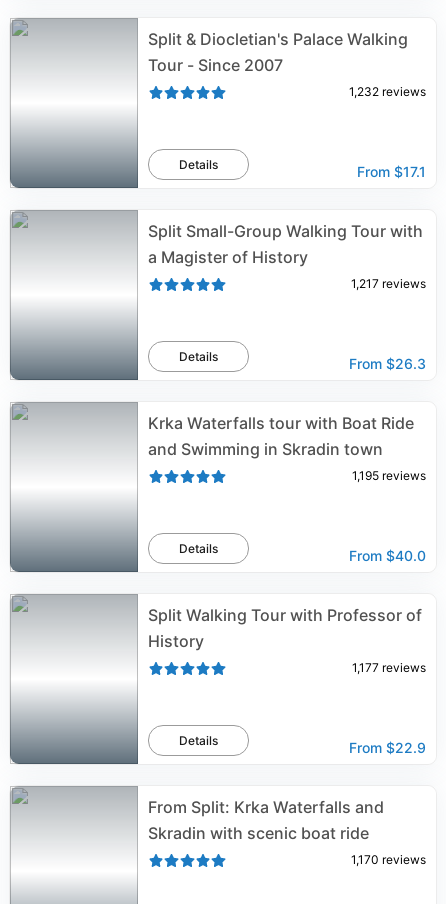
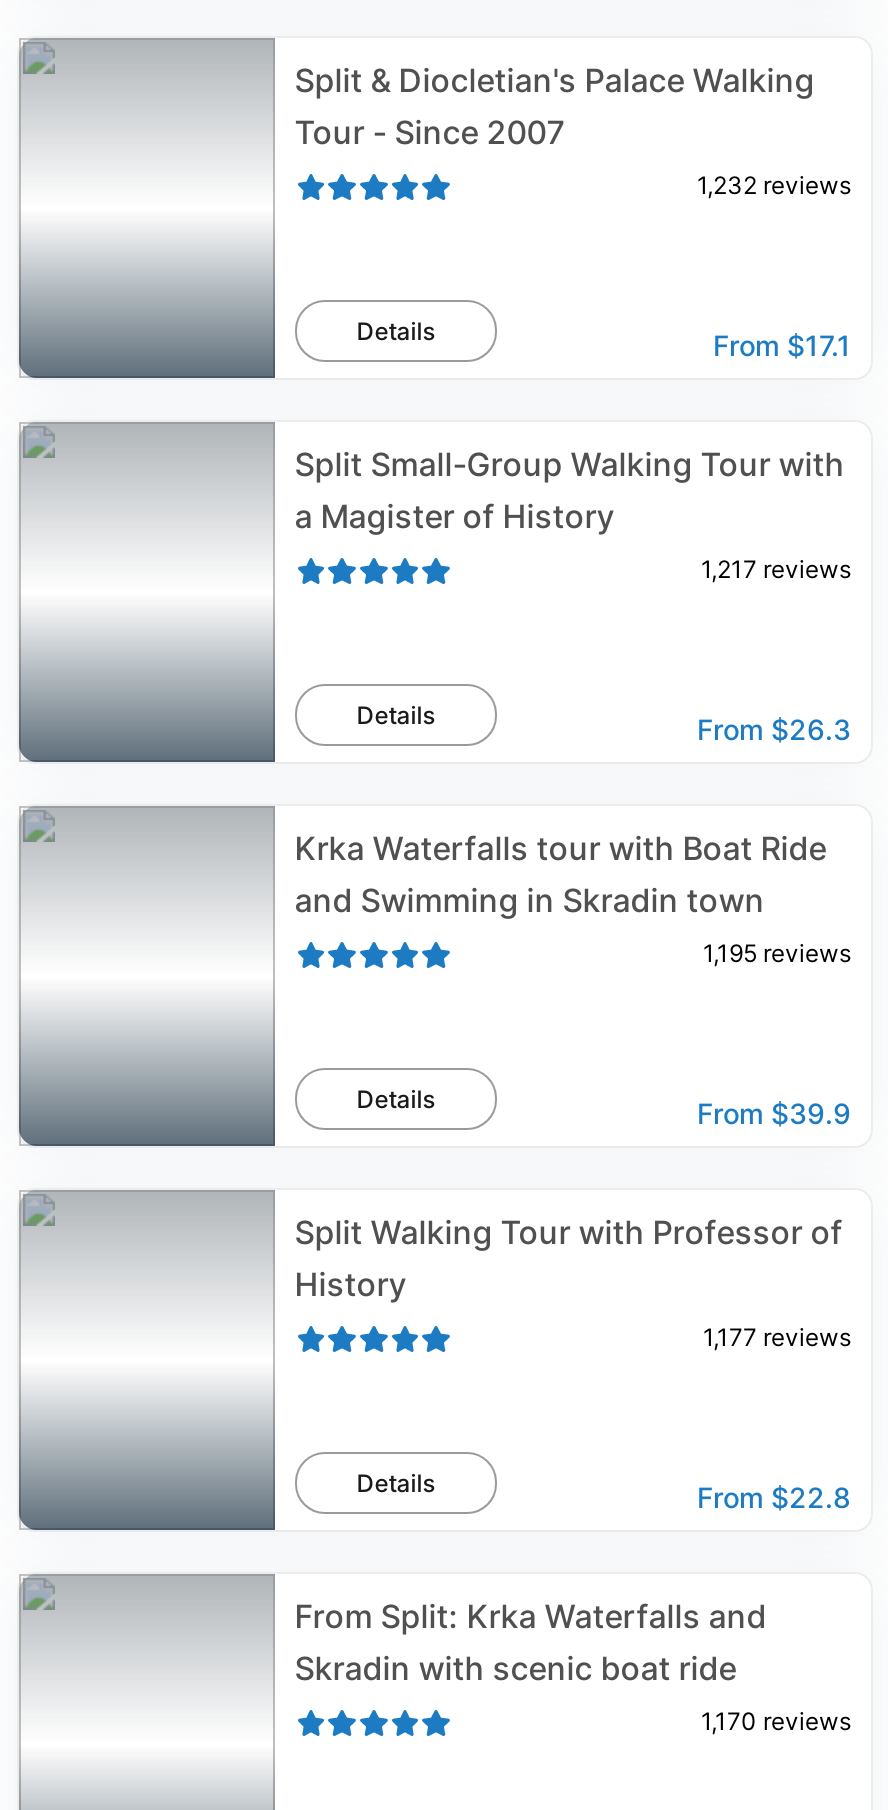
- From $40.0
+ From $39.9

- From $22.9
+ From $22.8
